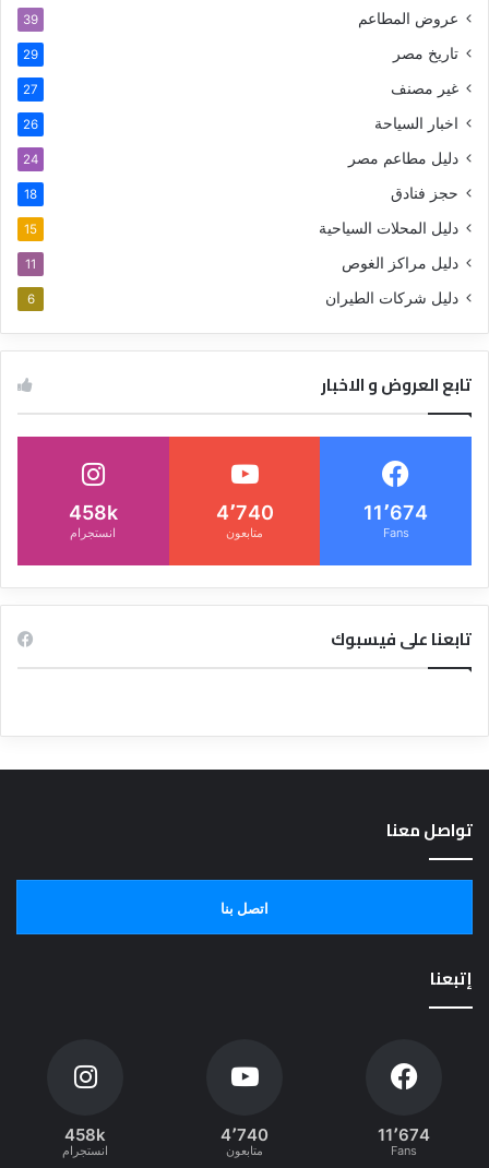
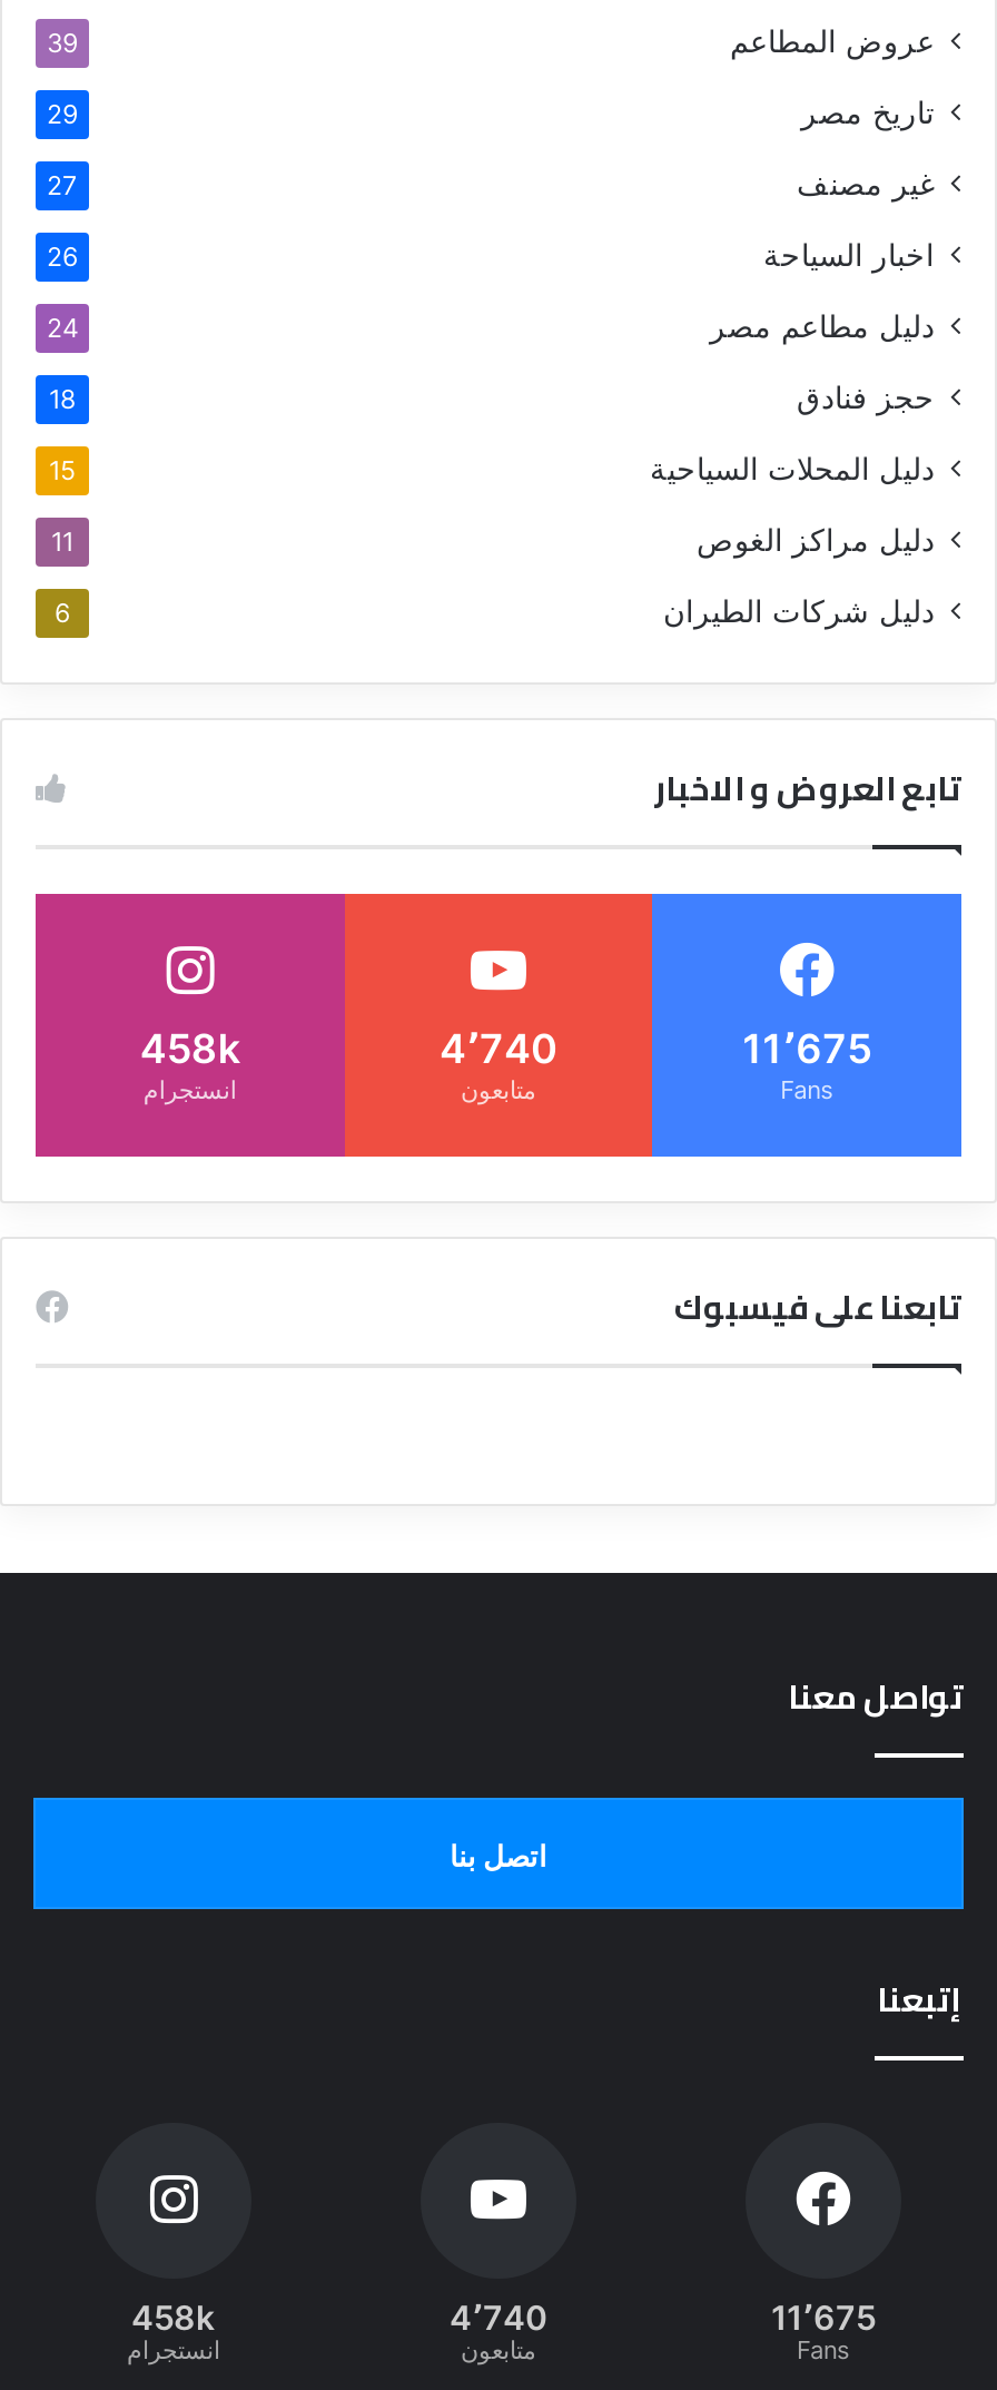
- 11٬674
+ 11٬675

- 11٬674
+ 11٬675
